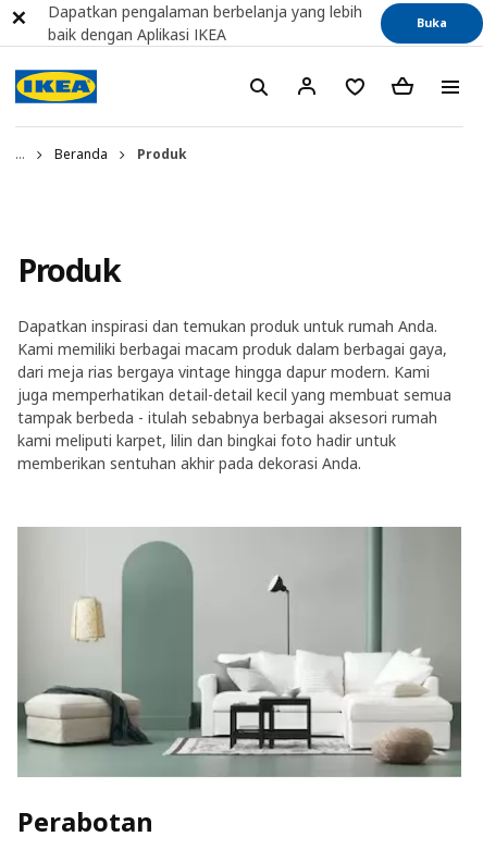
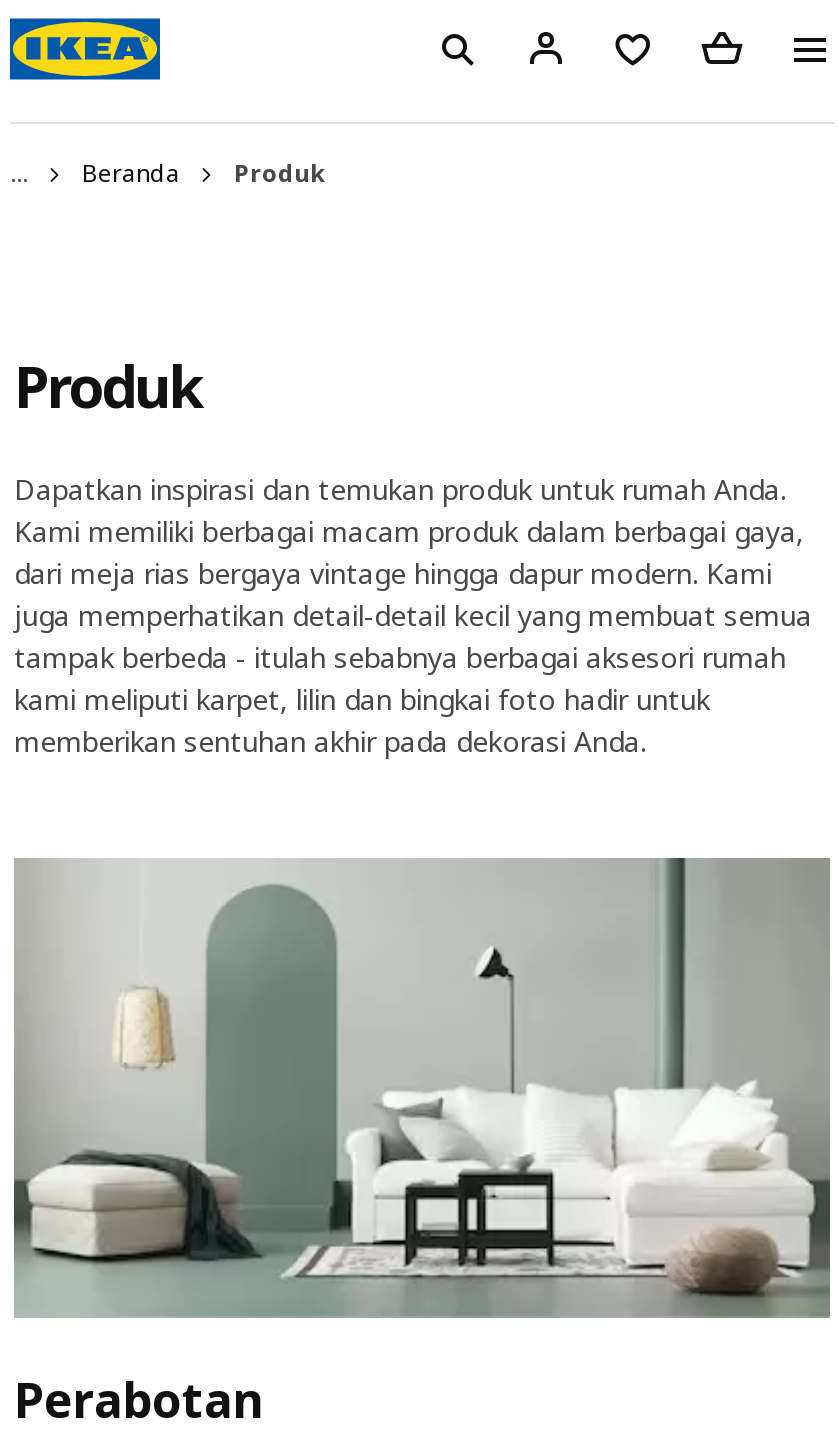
- Dapatkan pengalaman berbelanja yang lebih
- baik dengan Aplikasi IKEA

- Buka
